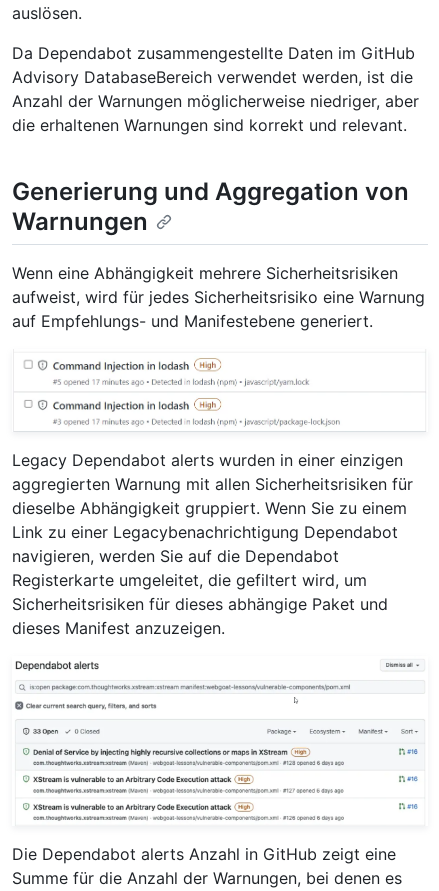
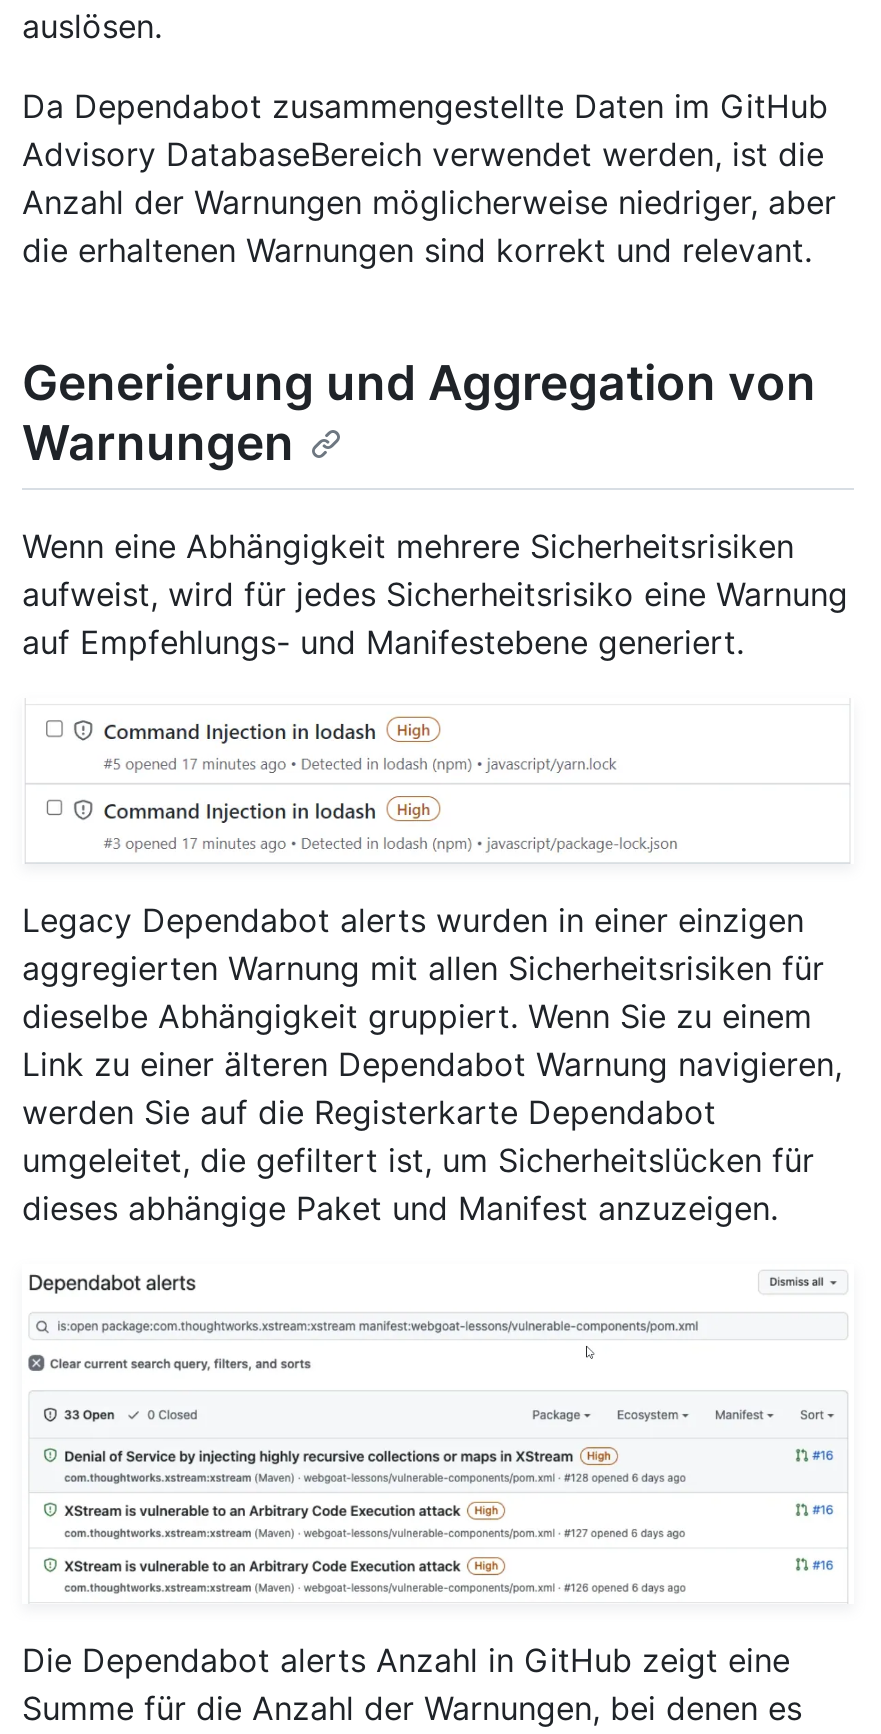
- Link zu einer Legacybenachrichtigung Dependabot
- navigieren, werden Sie auf die Dependabot
- Registerkarte umgeleitet, die gefiltert wird, um
- Sicherheitsrisiken für dieses abhängige Paket und
- dieses Manifest anzuzeigen.
+ Link zu einer älteren Dependabot Warnung navigieren,
+ werden Sie auf die Registerkarte Dependabot
+ umgeleitet, die gefiltert ist, um Sicherheitslücken für
+ dieses abhängige Paket und Manifest anzuzeigen.
